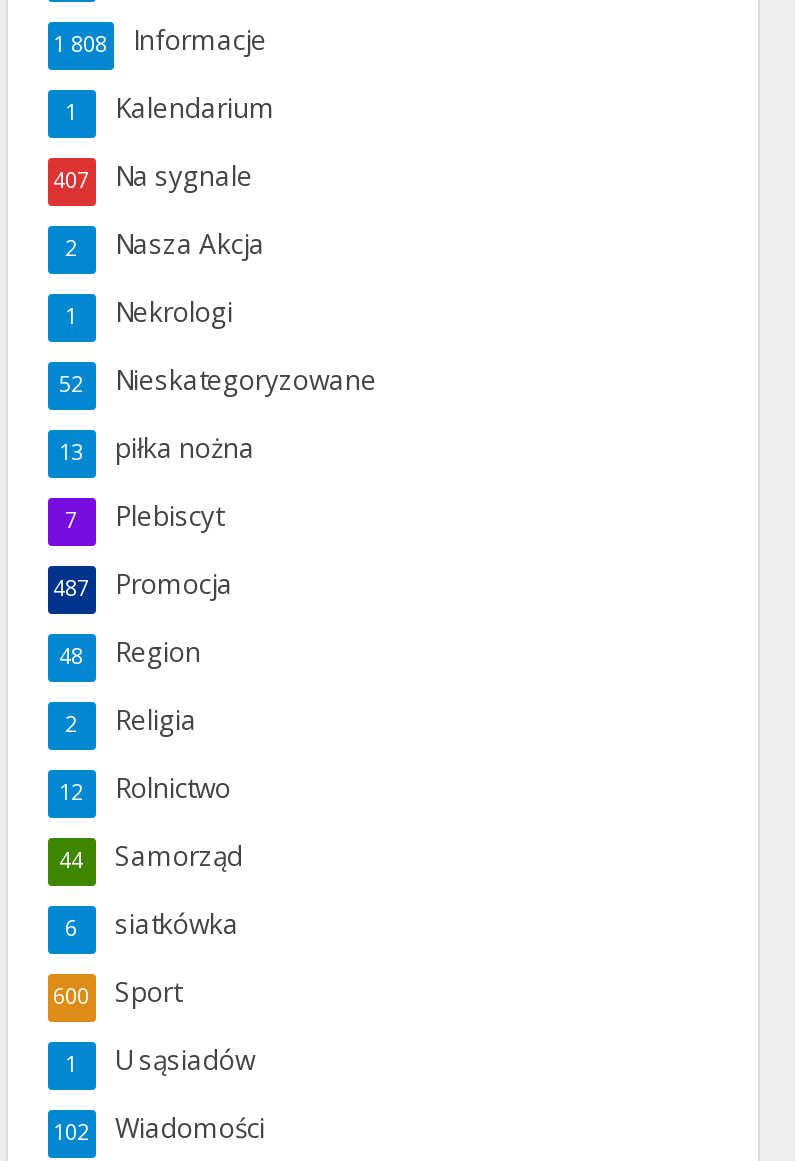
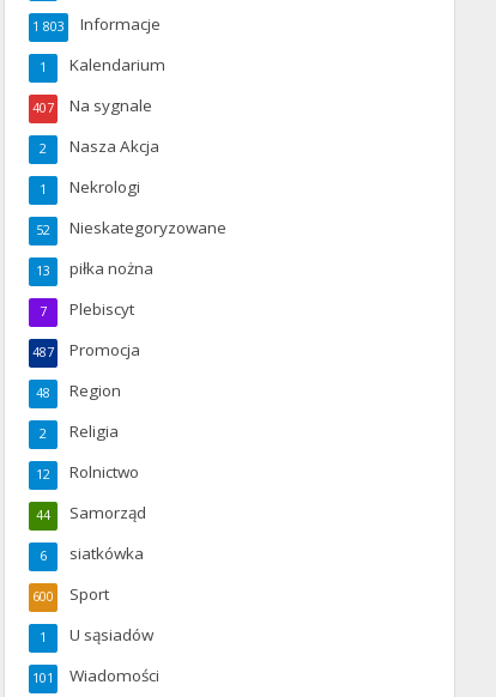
- 1 808 Informacje
+ 1 803 Informacje

- 102 Wiadomości
+ 101 Wiadomości
